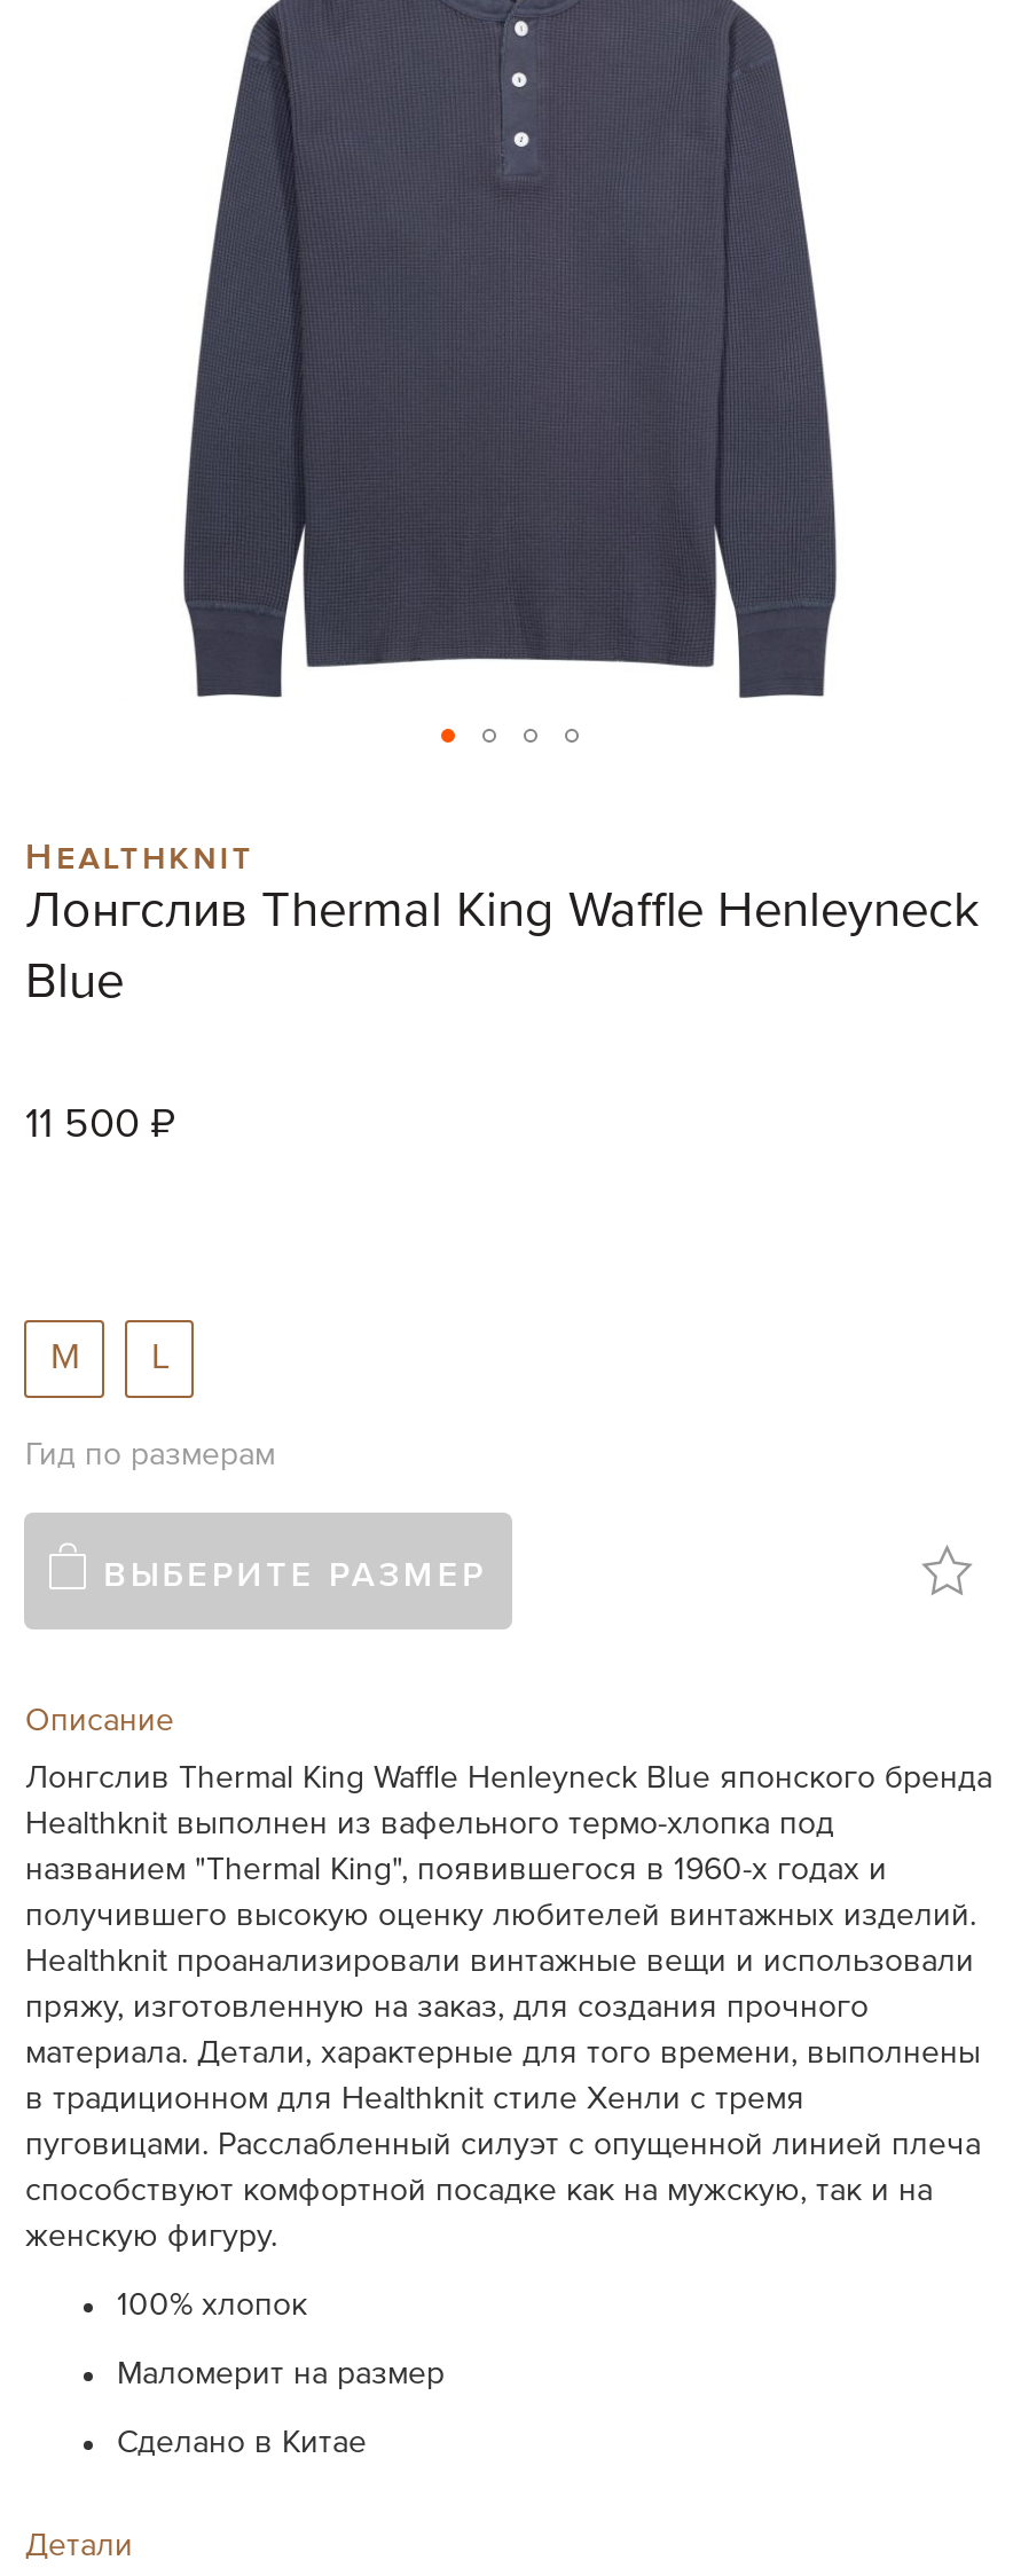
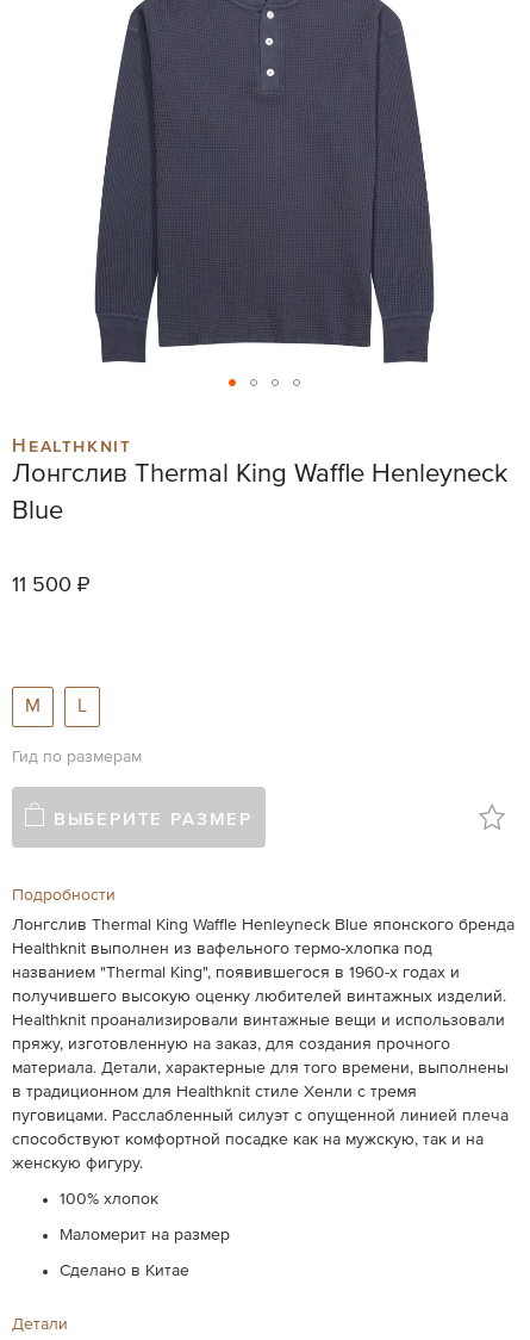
- Описание
+ Подробности
